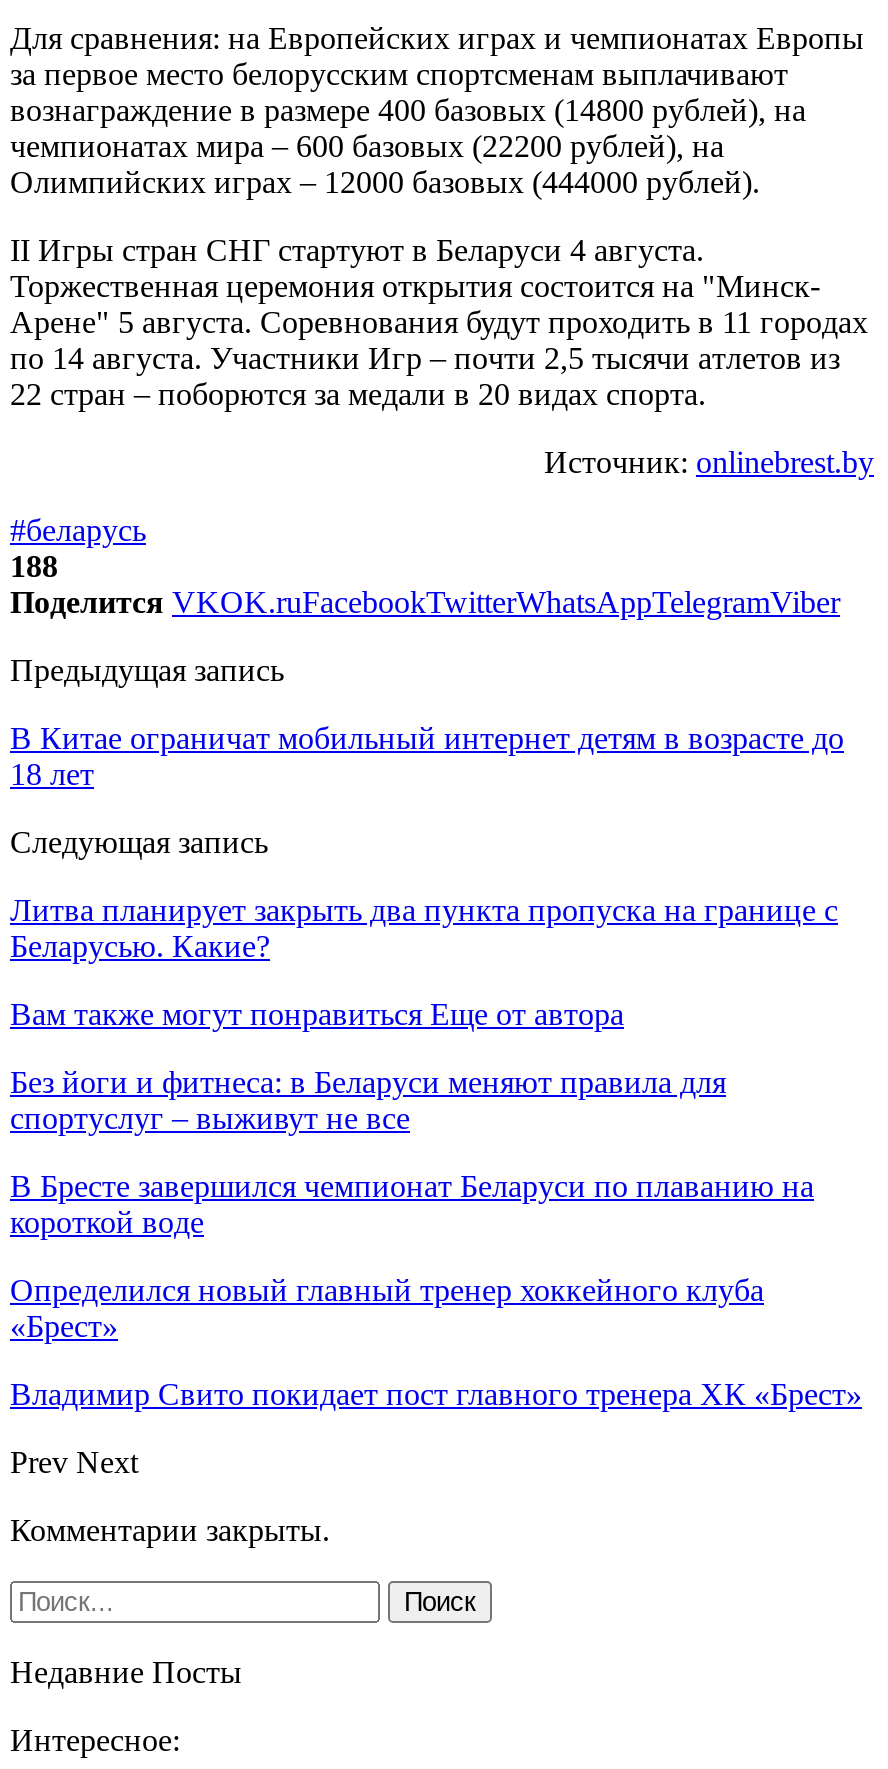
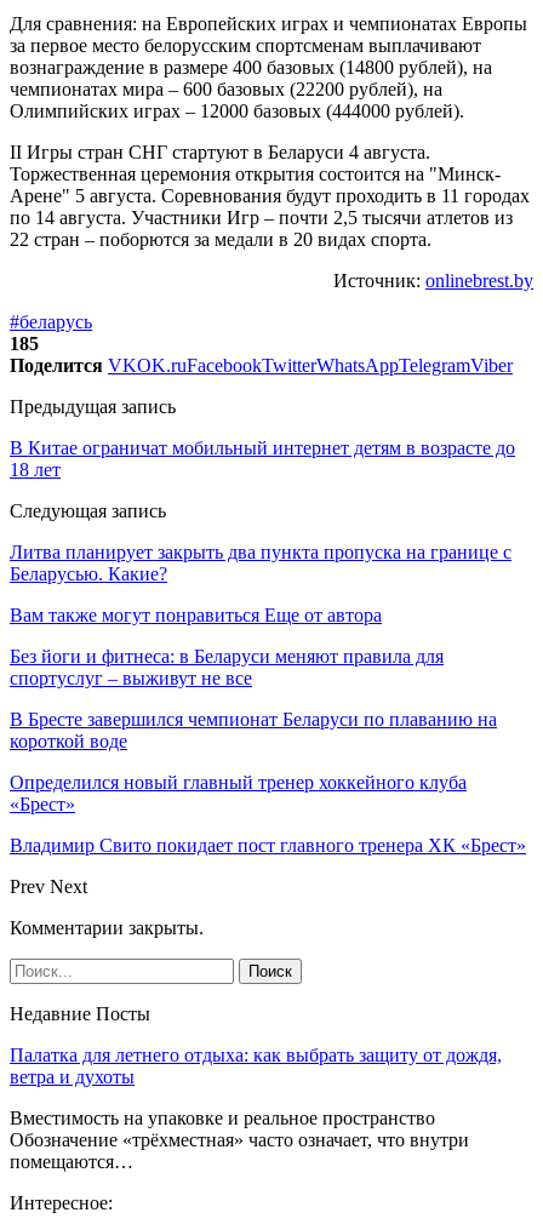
- 188
+ 185

+ Палатка для летнего отдыха: как выбрать защиту от дождя,
+ ветра и духоты
+ Вместимость на упаковке и реальное пространство
+ Обозначение «трёхместная» часто означает, что внутри
+ помещаются…
